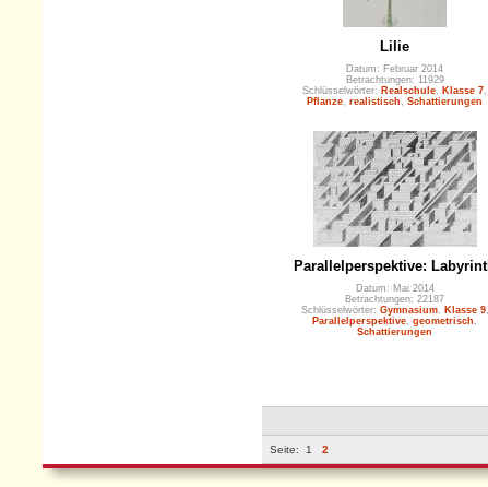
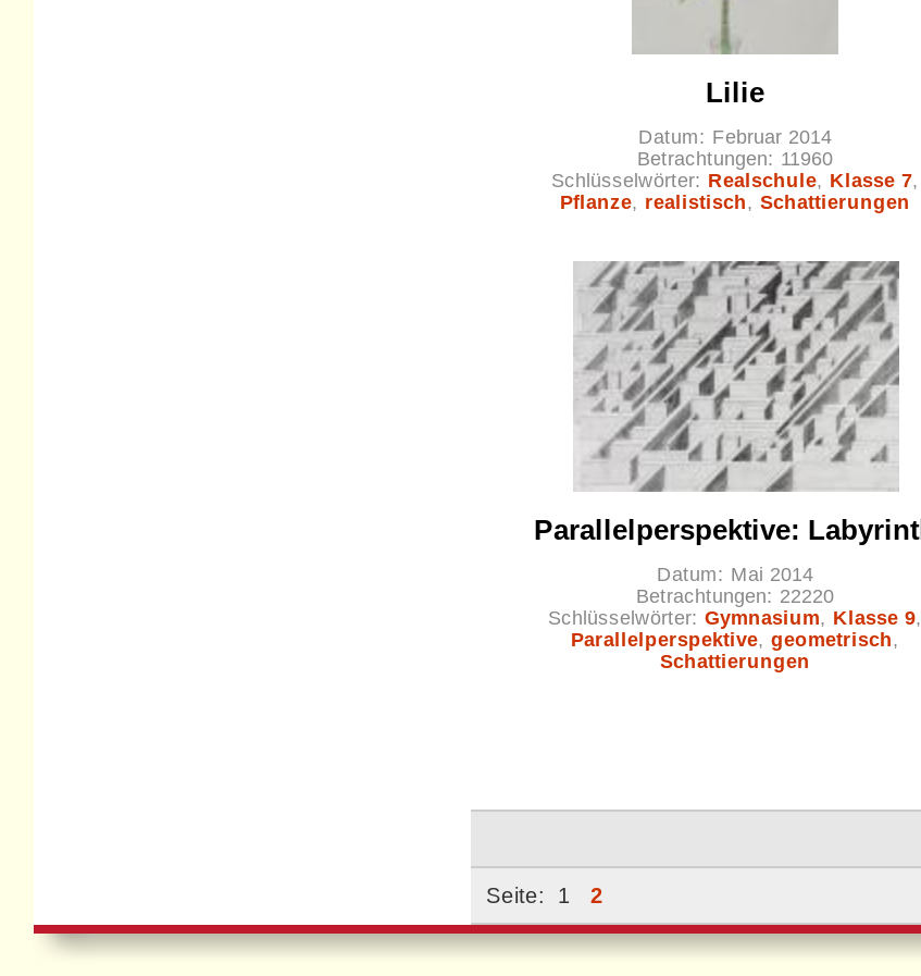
- Betrachtungen: 11929
+ Betrachtungen: 11960

- Betrachtungen: 22187
+ Betrachtungen: 22220
